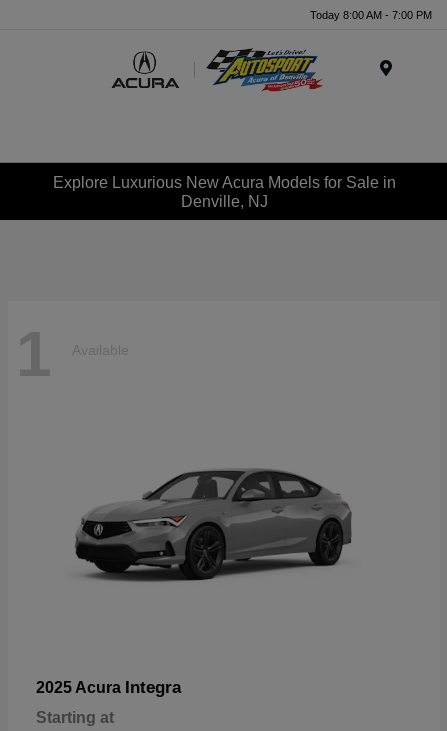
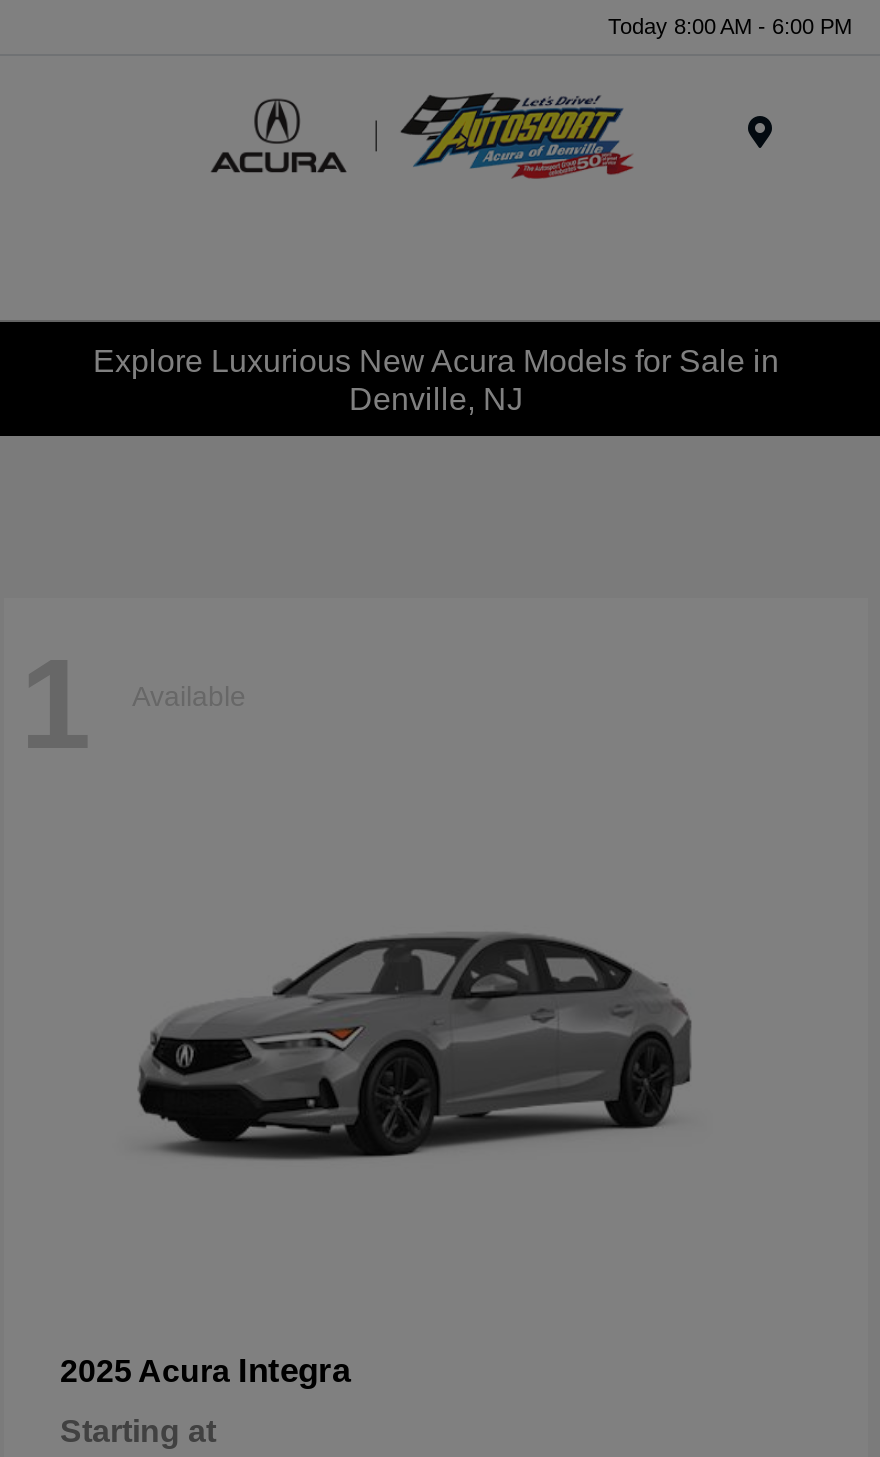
- Today 8:00 AM - 7:00 PM
+ Today 8:00 AM - 6:00 PM
